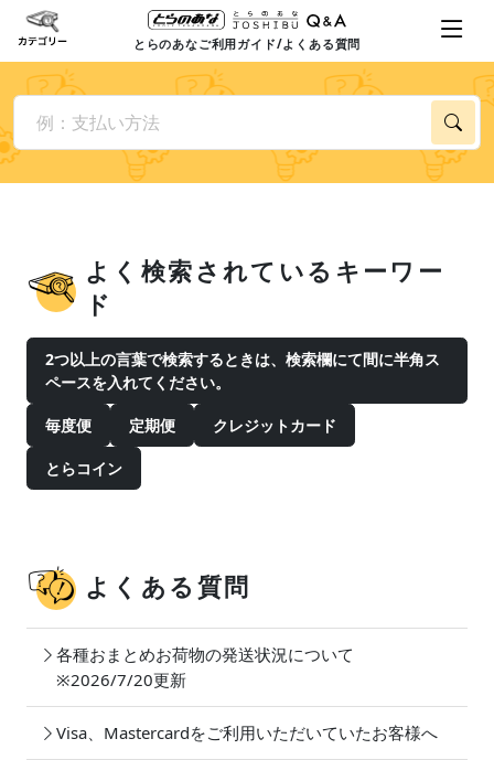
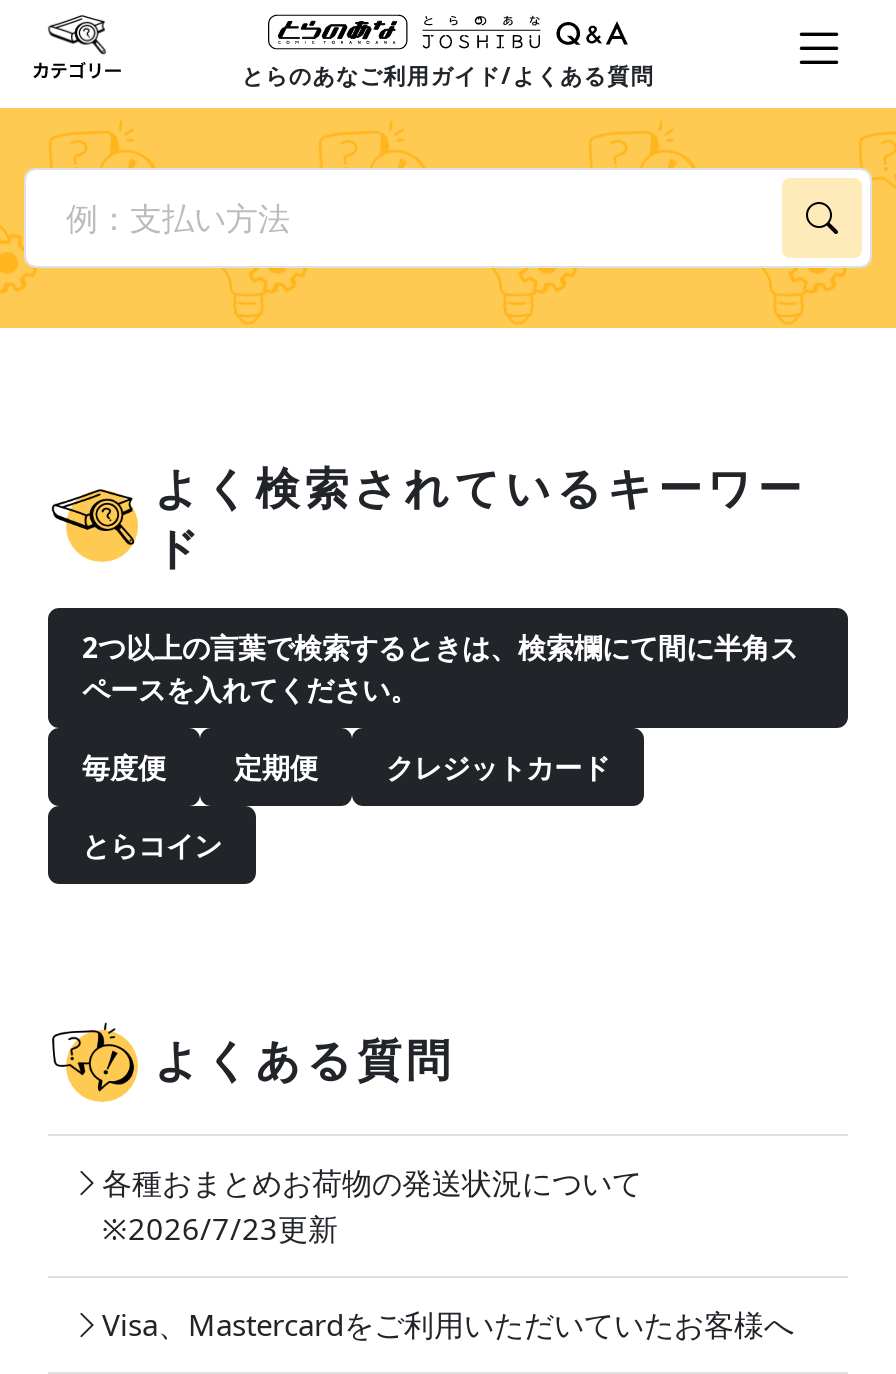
- ※2026/7/20更新
+ ※2026/7/23更新
